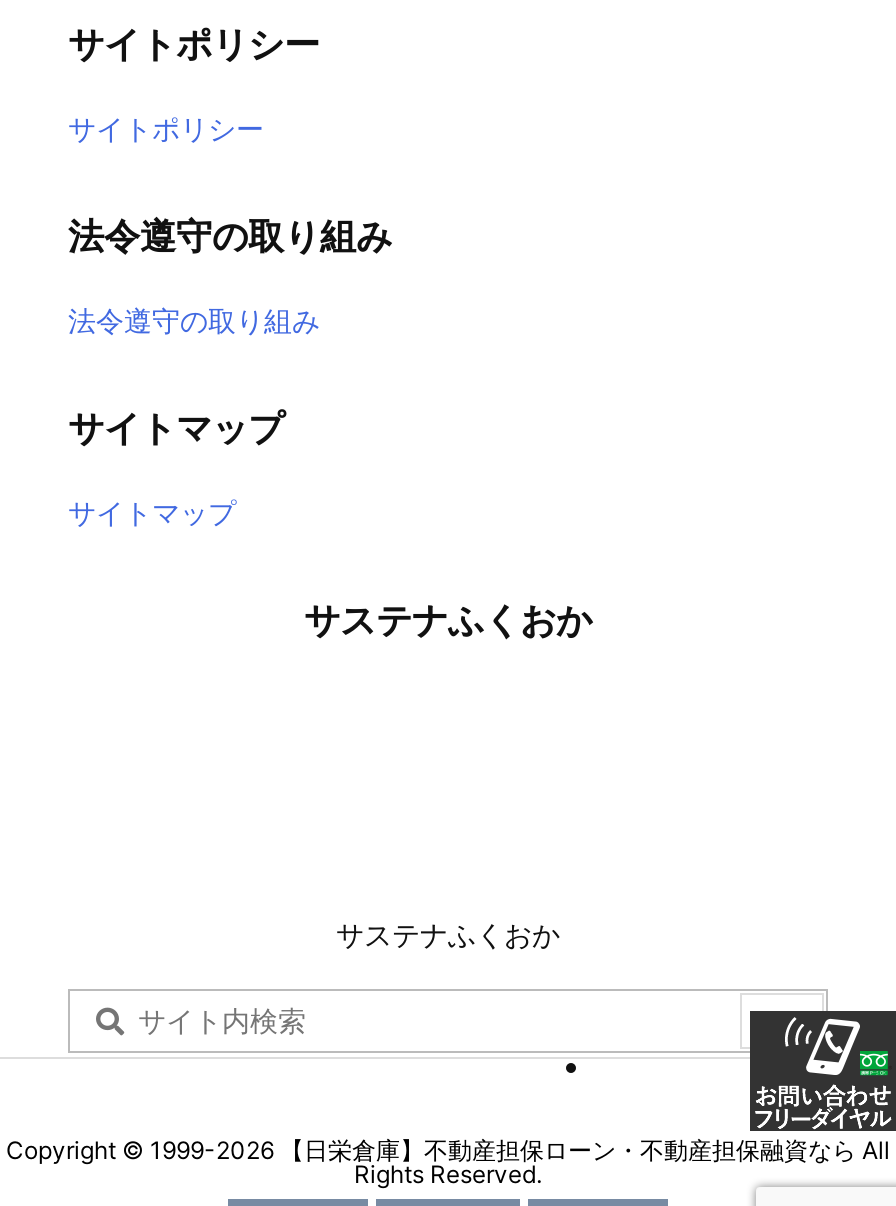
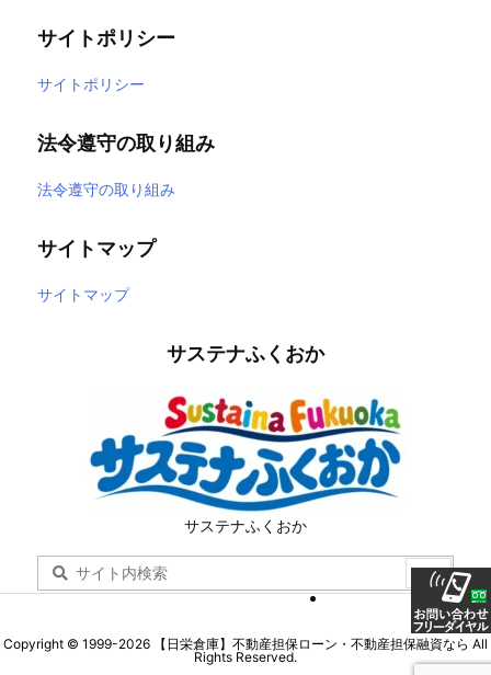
+ [image]
